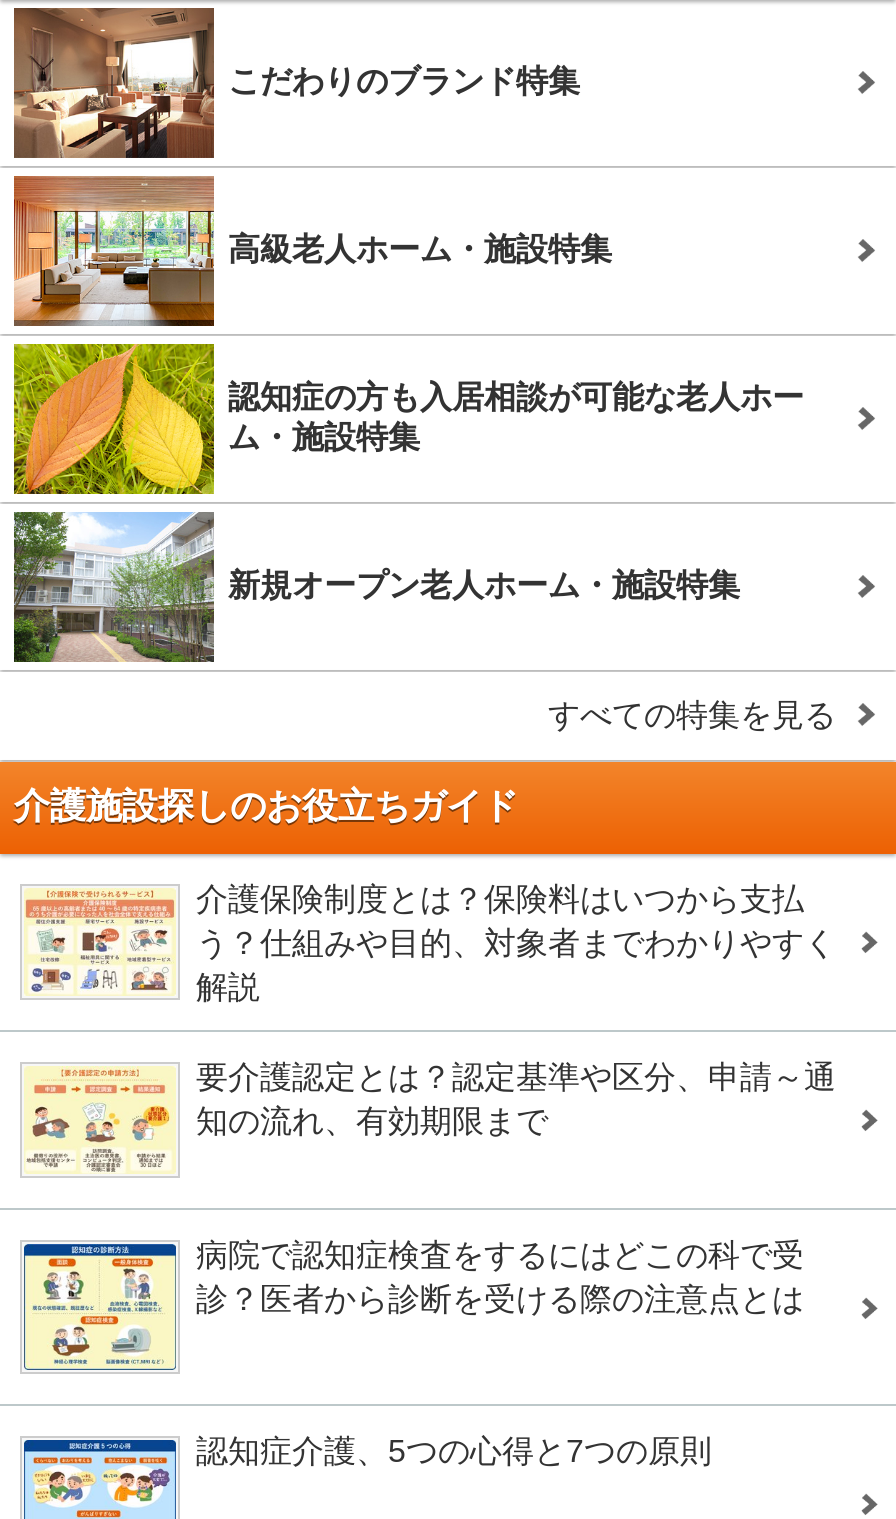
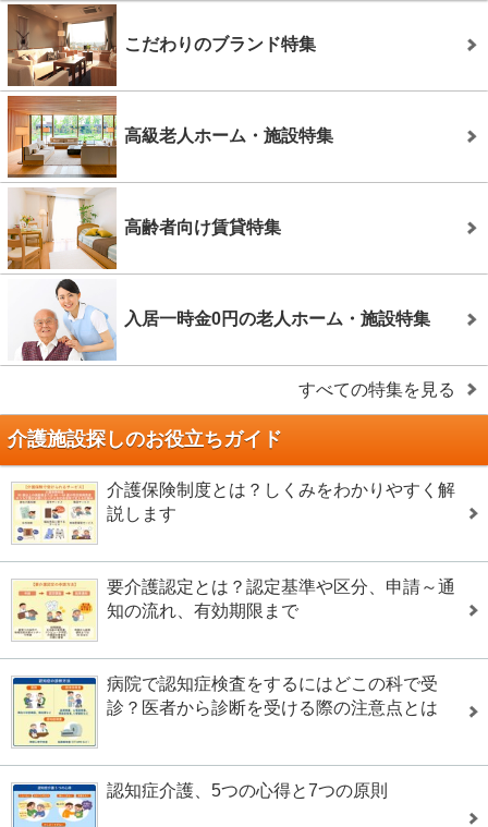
- [image]
- 認知症の方も入居相談が可能な老人ホー
- ム・施設特集
+ [image]
+ 高齢者向け賃貸特集

- [image]
- 新規オープン老人ホーム・施設特集
+ [image]
+ 入居一時金0円の老人ホーム・施設特集

- 介護保険制度とは？保険料はいつから支払
- う？仕組みや目的、対象者までわかりやすく
- 解説
+ 介護保険制度とは？しくみをわかりやすく解
+ 説します
